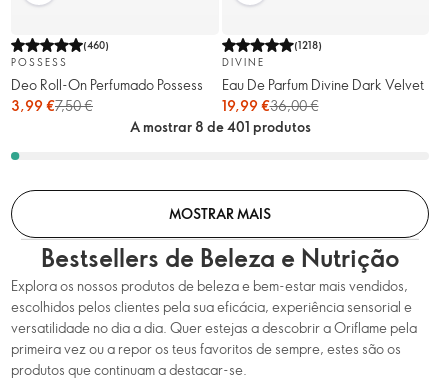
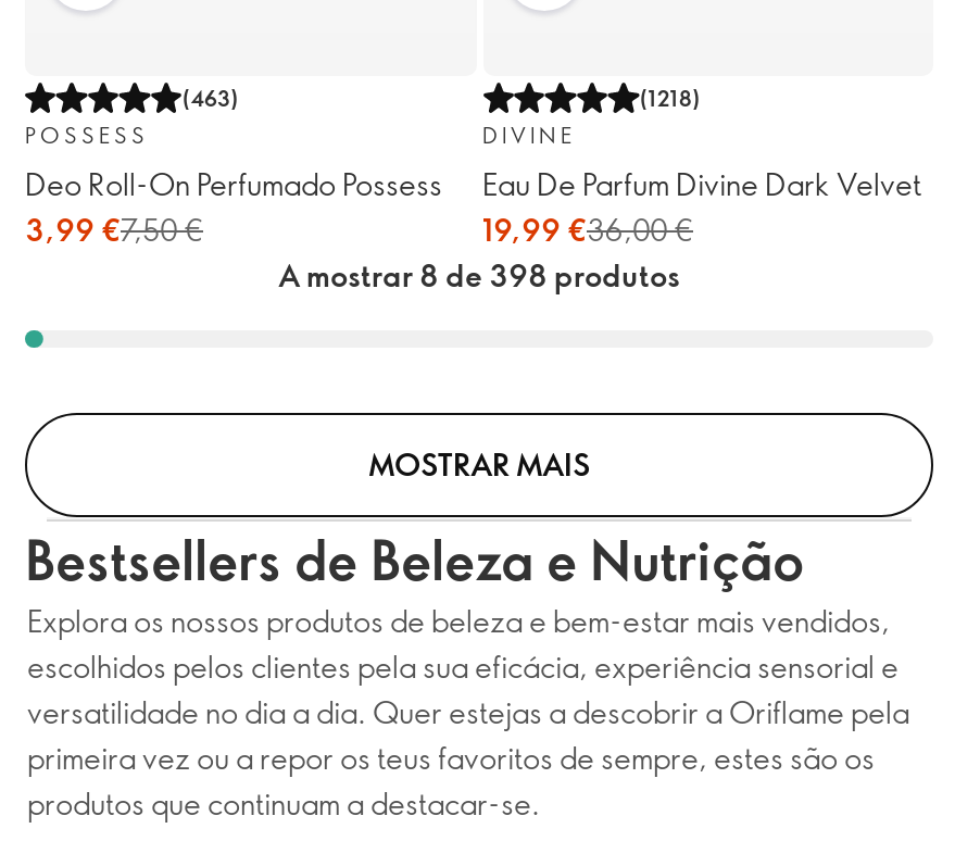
- (460)
+ (463)

- A mostrar 8 de 401 produtos
+ A mostrar 8 de 398 produtos
